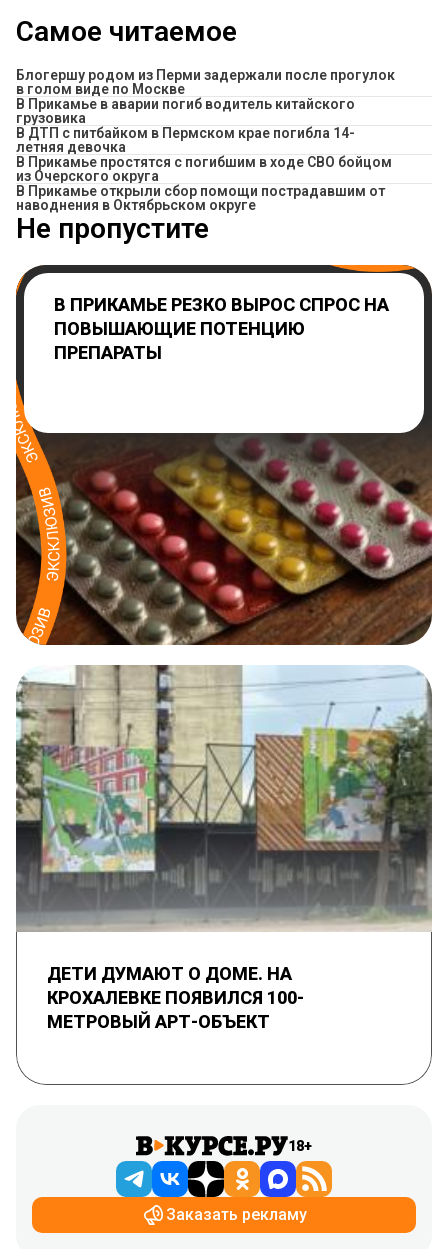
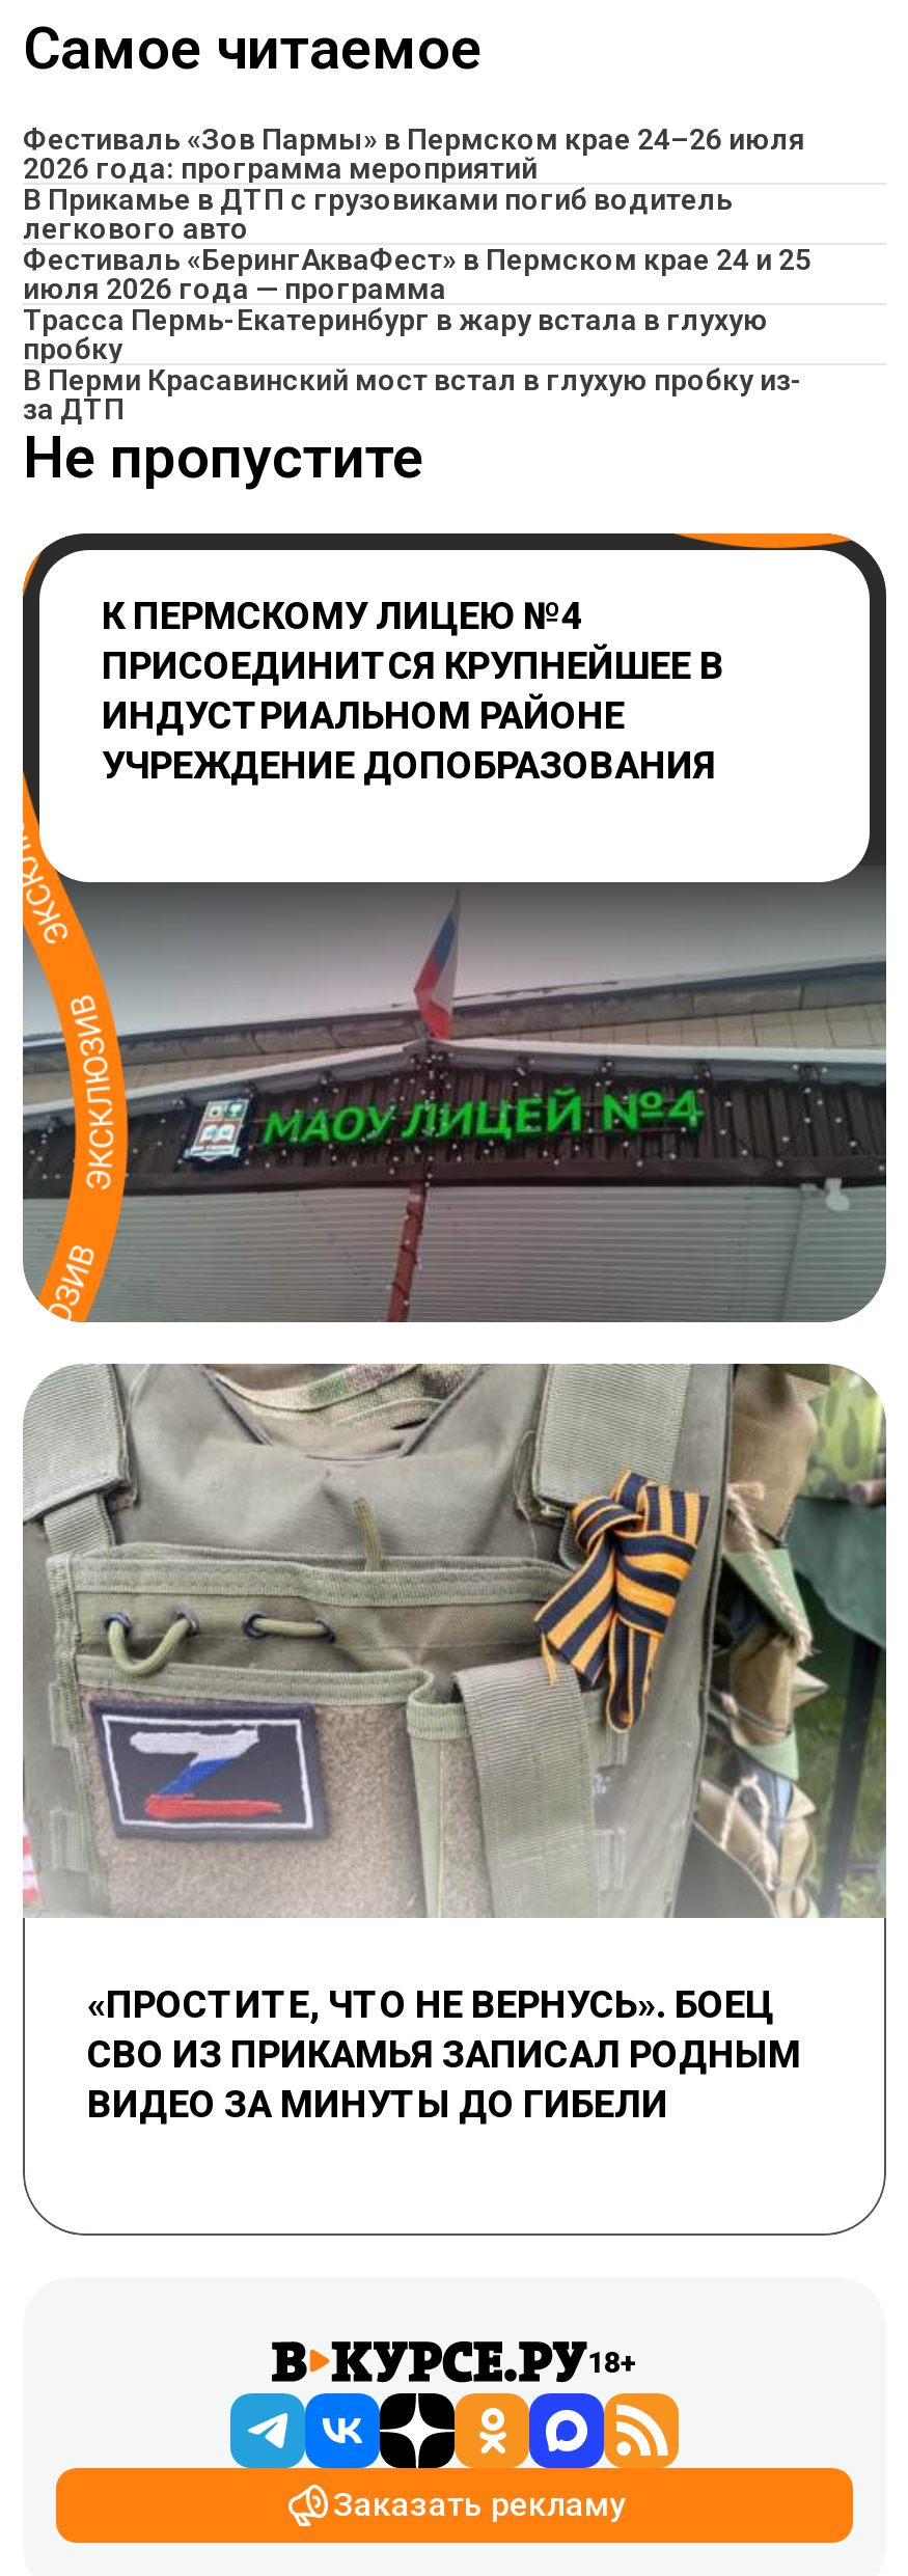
- Блогершу родом из Перми задержали после прогулок
- в голом виде по Москве
- В Прикамье в аварии погиб водитель китайского
- грузовика
- В ДТП с питбайком в Пермском крае погибла 14-
- летняя девочка
- В Прикамье простятся с погибшим в ходе СВО бойцом
- из Очерского округа
- В Прикамье открыли сбор помощи пострадавшим от
- наводнения в Октябрьском округе
+ Фестиваль «Зов Пармы» в Пермском крае 24–26 июля
+ 2026 года: программа мероприятий
+ В Прикамье в ДТП с грузовиками погиб водитель
+ легкового авто
+ Фестиваль «БерингАкваФест» в Пермском крае 24 и 25
+ июля 2026 года — программа
+ Трасса Пермь-Екатеринбург в жару встала в глухую
+ пробку
+ В Перми Красавинский мост встал в глухую пробку из-
+ за ДТП

- В ПРИКАМЬЕ РЕЗКО ВЫРОС СПРОС НА
- ПОВЫШАЮЩИЕ ПОТЕНЦИЮ
- ПРЕПАРАТЫ
+ К ПЕРМСКОМУ ЛИЦЕЮ №4
+ ПРИСОЕДИНИТСЯ КРУПНЕЙШЕЕ В
+ ИНДУСТРИАЛЬНОМ РАЙОНЕ
+ УЧРЕЖДЕНИЕ ДОПОБРАЗОВАНИЯ

- [image]
+ [image]

- [image]
- ДЕТИ ДУМАЮТ О ДОМЕ. НА
- КРОХАЛЕВКЕ ПОЯВИЛСЯ 100-
- МЕТРОВЫЙ АРТ-ОБЪЕКТ
+ [image]
+ «ПРОСТИТЕ, ЧТО НЕ ВЕРНУСЬ». БОЕЦ
+ СВО ИЗ ПРИКАМЬЯ ЗАПИСАЛ РОДНЫМ
+ ВИДЕО ЗА МИНУТЫ ДО ГИБЕЛИ
